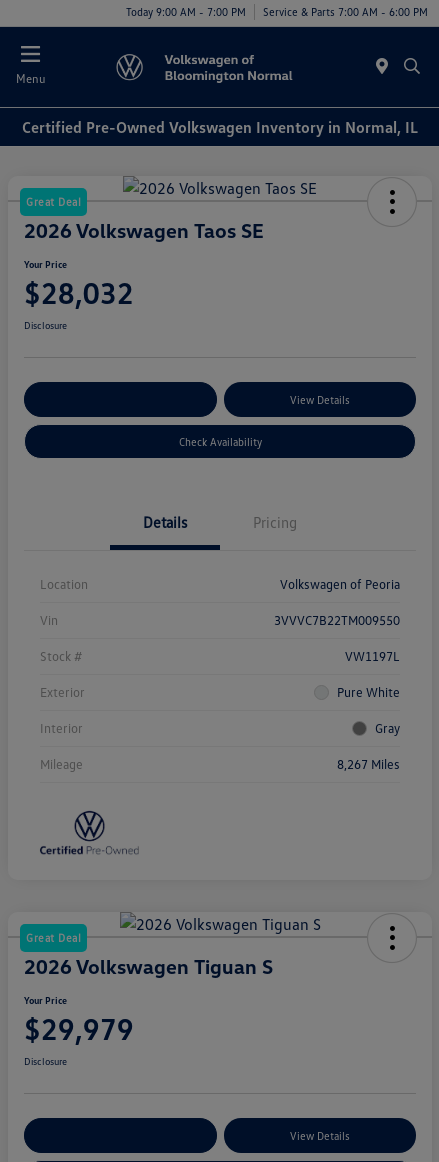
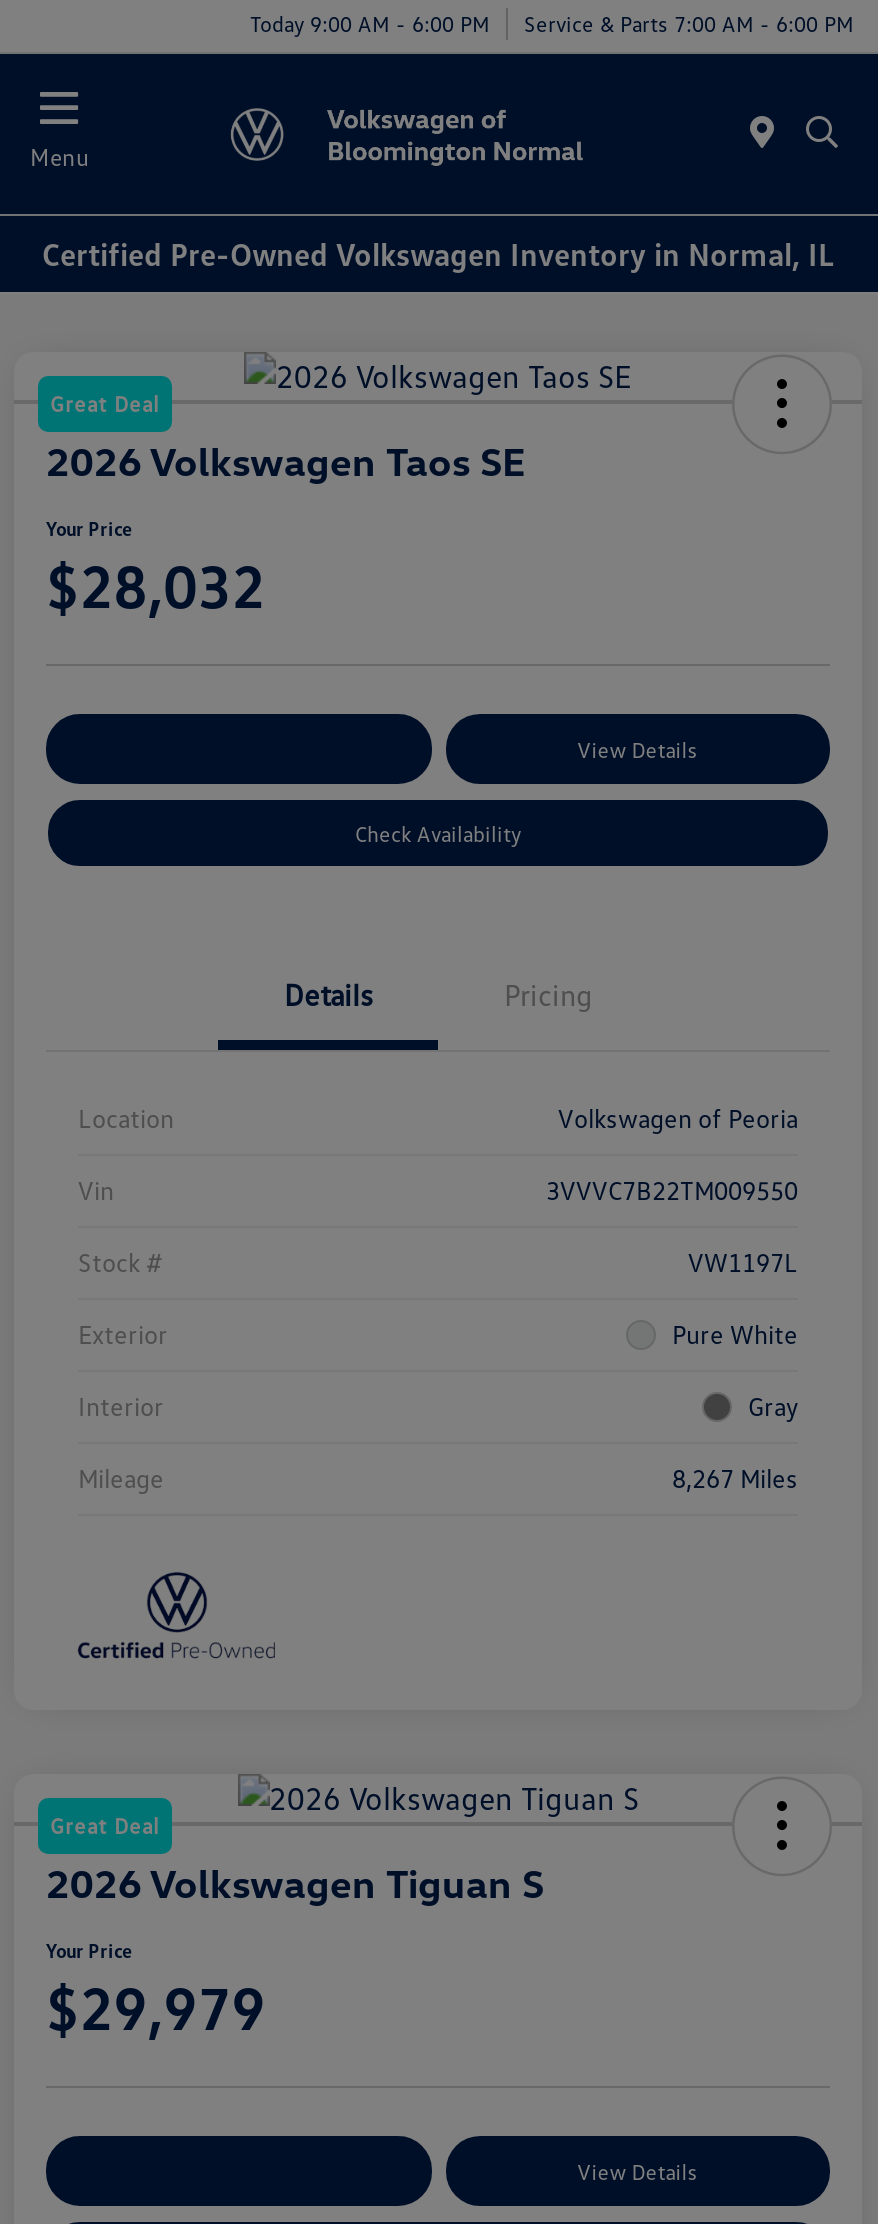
- Today 9:00 AM - 7:00 PM Service & Parts 7:00 AM - 6:00 PM
+ Today 9:00 AM - 6:00 PM Service & Parts 7:00 AM - 6:00 PM

- Disclosure

- Disclosure
